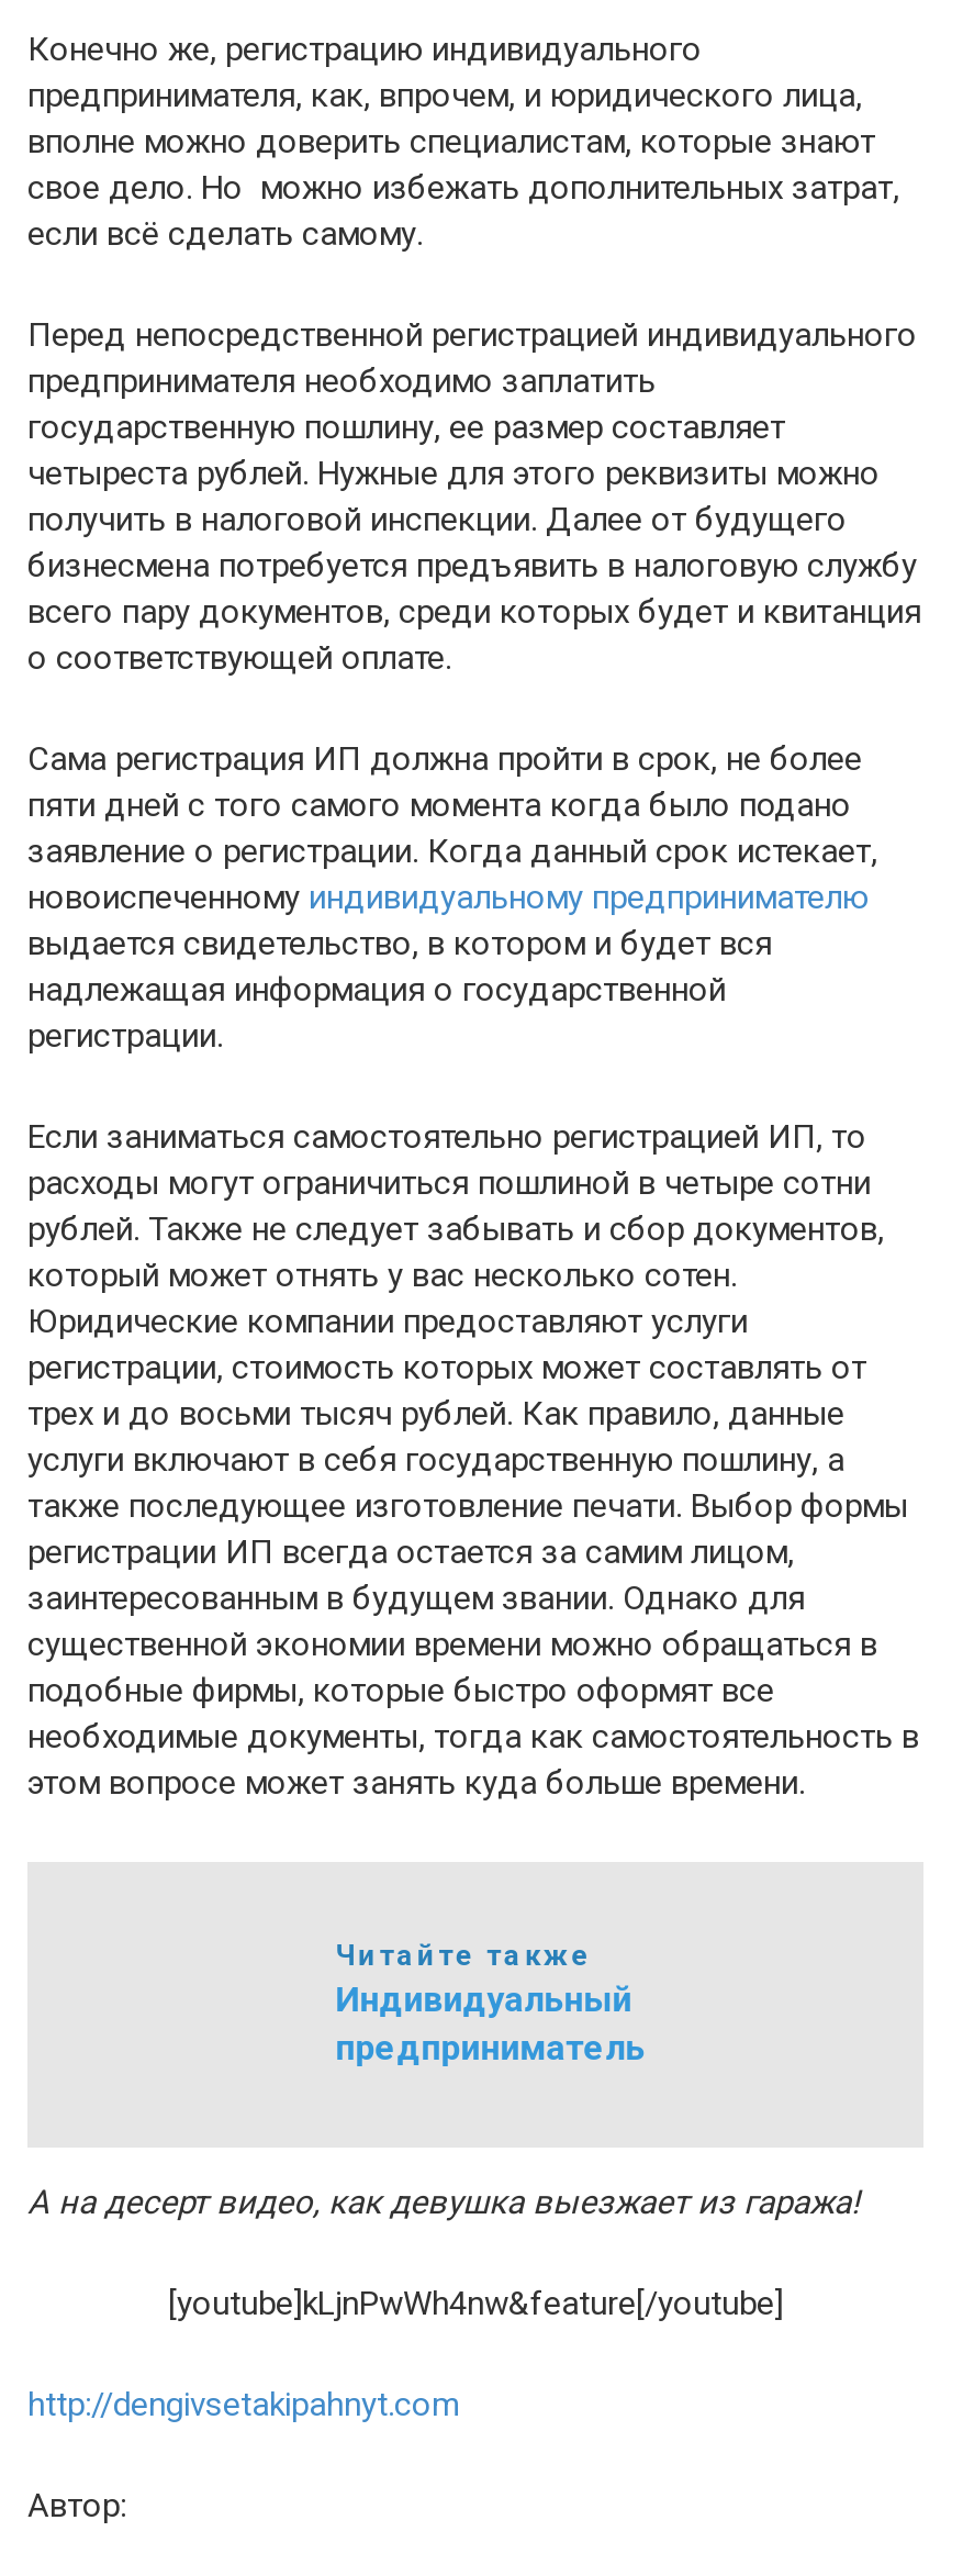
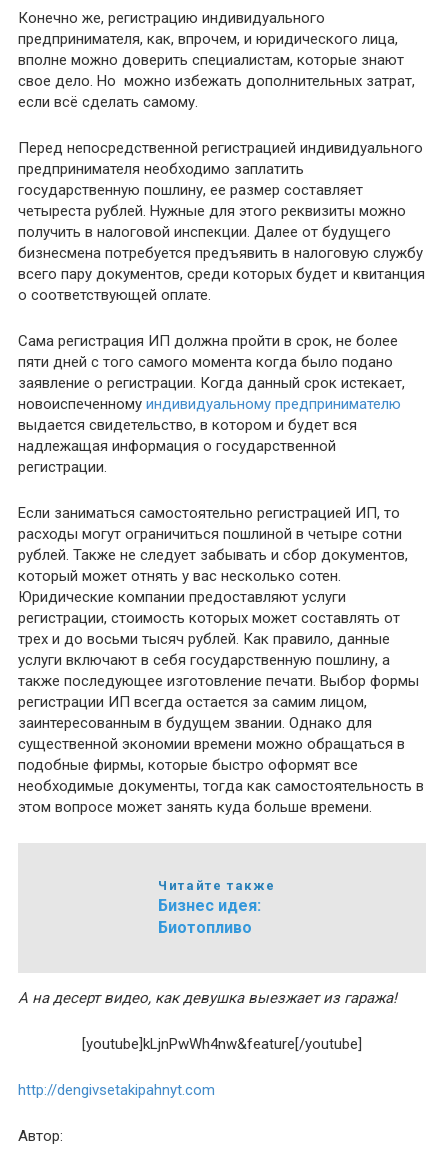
- Индивидуальный
- предприниматель
+ Бизнес идея:
+ Биотопливо
